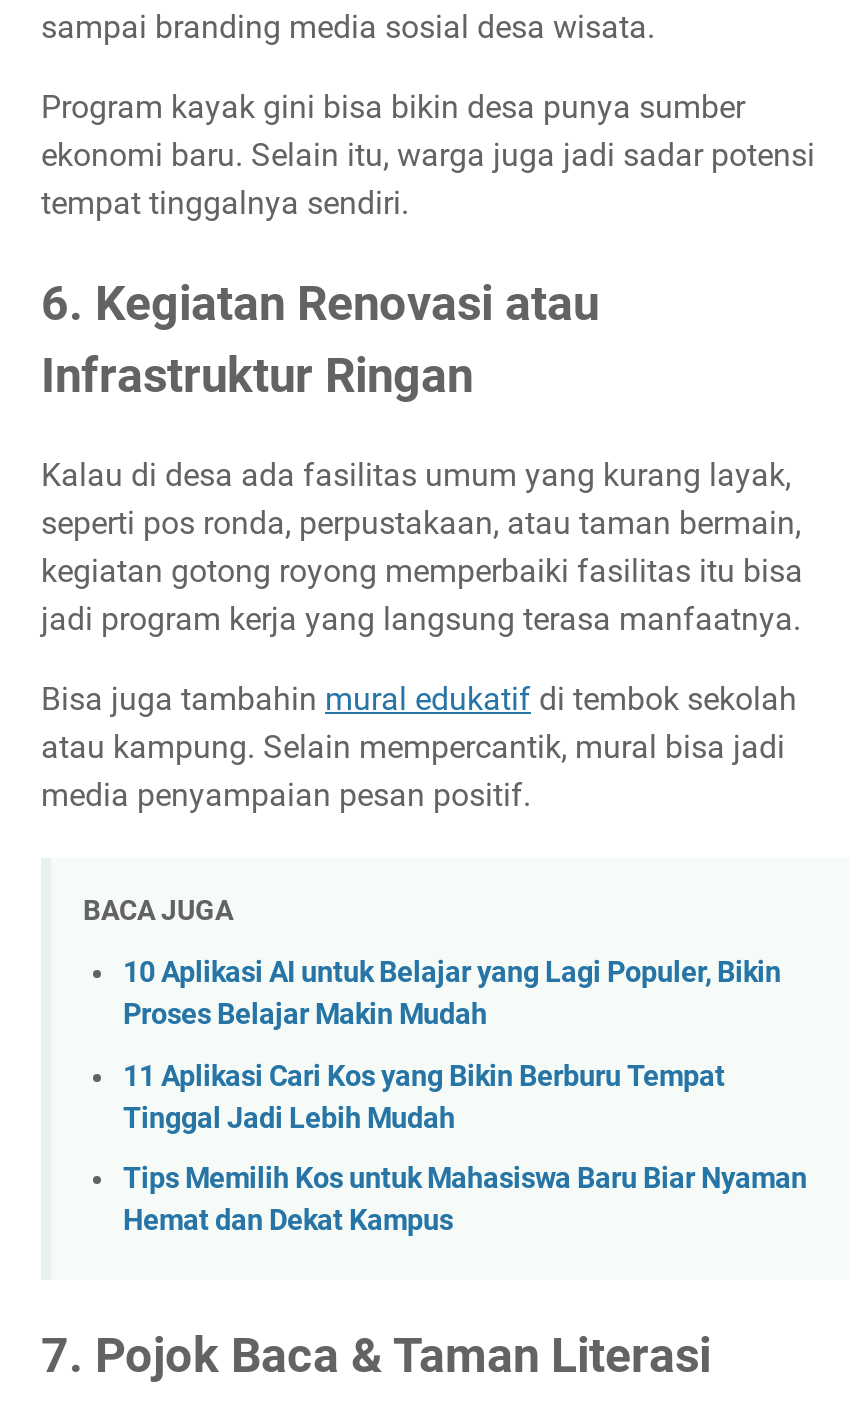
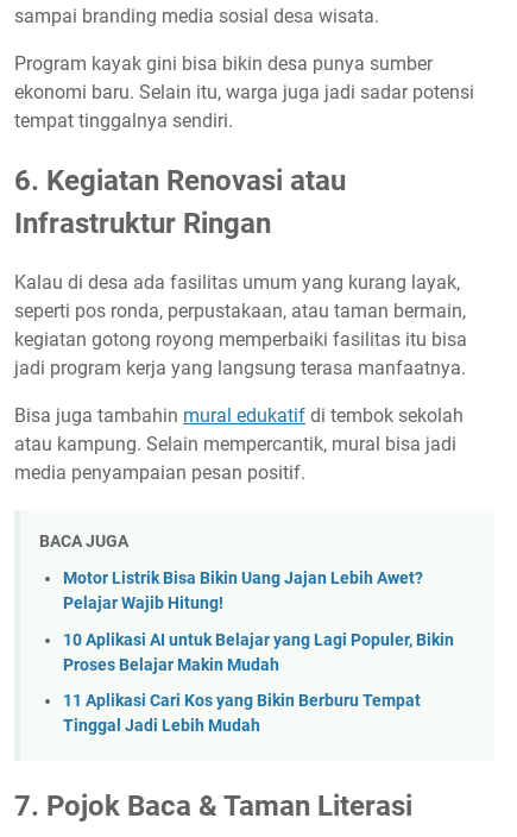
+ Motor Listrik Bisa Bikin Uang Jajan Lebih Awet?
+ Pelajar Wajib Hitung!

moved down: 10 Aplikasi AI untuk Belajar yang Lagi Populer, Bikin | Proses Belajar Makin Mudah | 11 Aplikasi Cari Kos yang Bikin Berburu Tempat | Tinggal Jadi Lebih Mudah

- Tips Memilih Kos untuk Mahasiswa Baru Biar Nyaman
- Hemat dan Dekat Kampus
